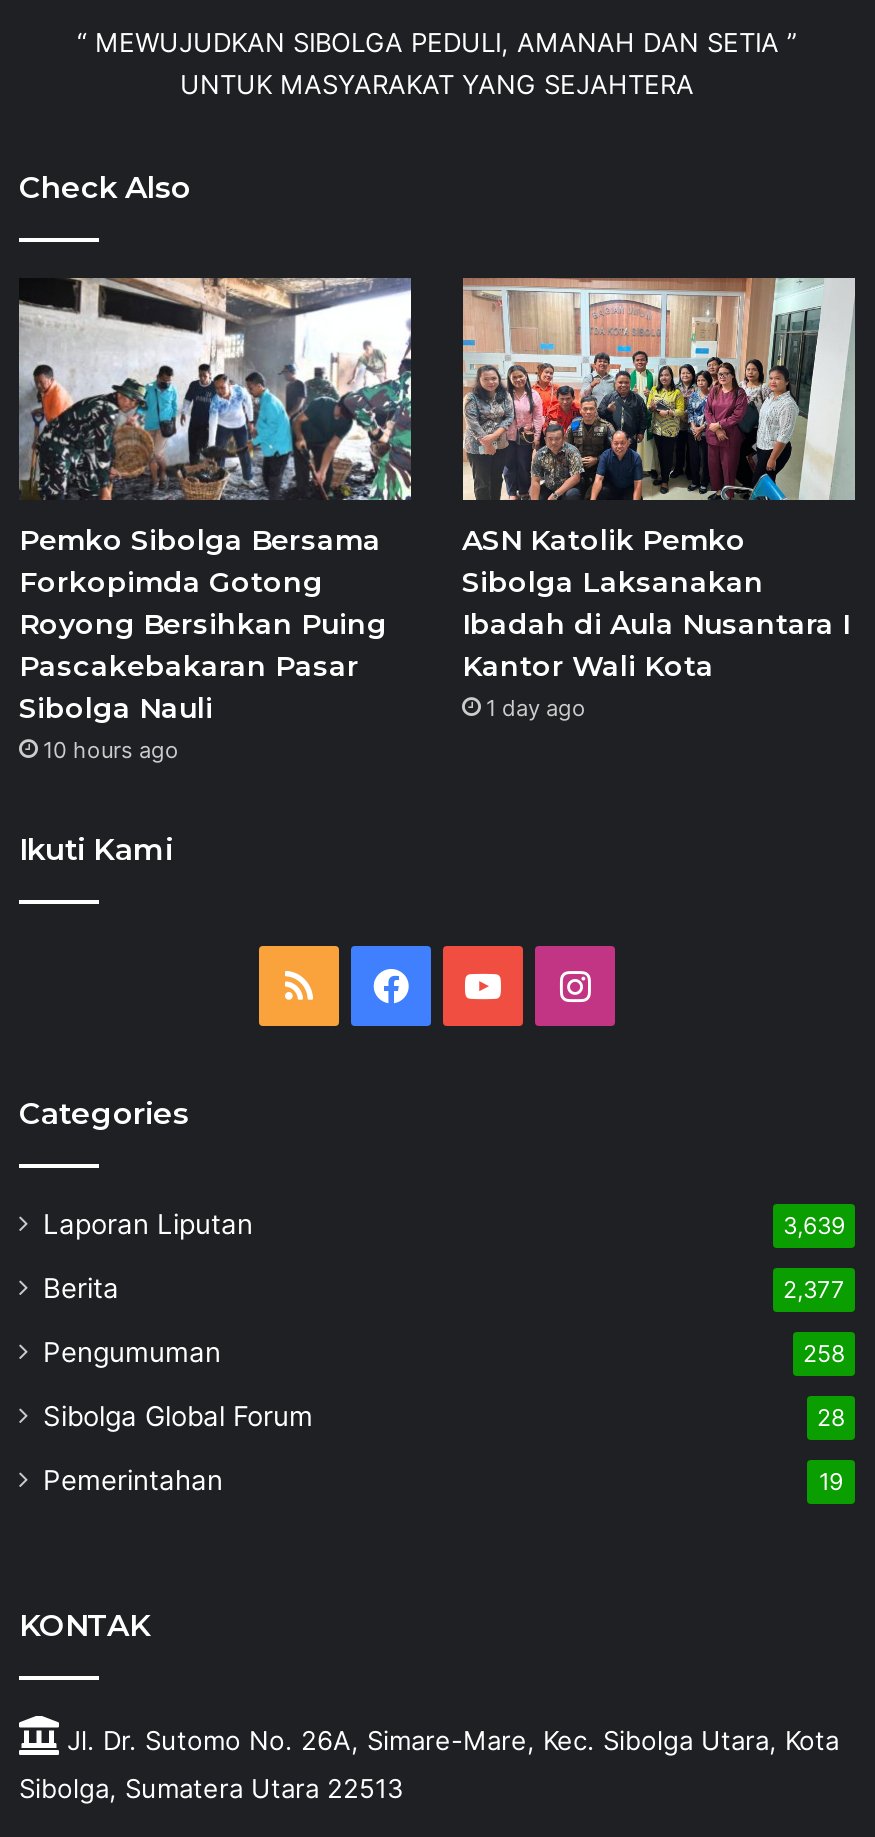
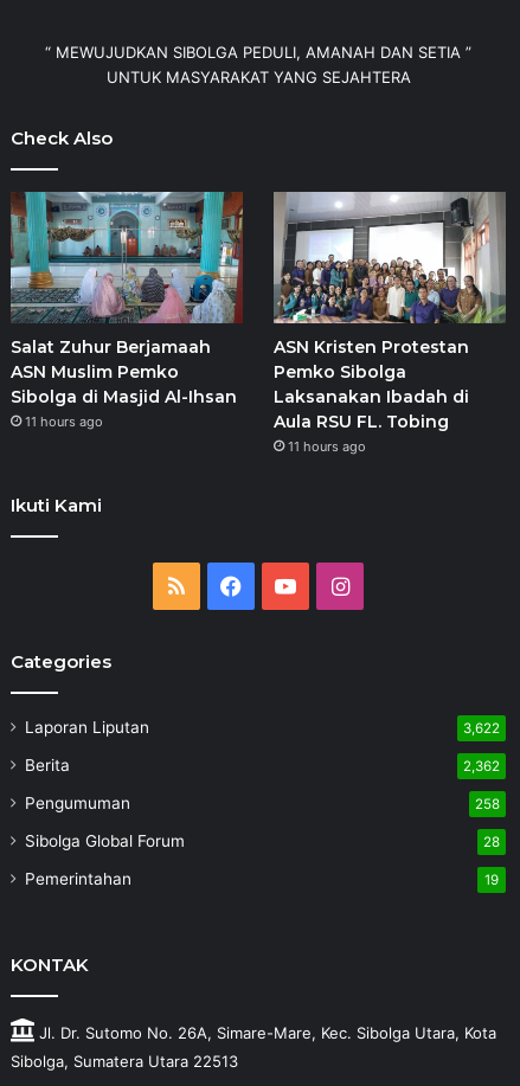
- [image]
- Pemko Sibolga Bersama
- Forkopimda Gotong
- Royong Bersihkan Puing
- Pascakebakaran Pasar
- Sibolga Nauli
- 10 hours ago
+ [image]
+ Salat Zuhur Berjamaah
+ ASN Muslim Pemko
+ Sibolga di Masjid Al-Ihsan
+ 11 hours ago

- [image]
- ASN Katolik Pemko
- Sibolga Laksanakan
- Ibadah di Aula Nusantara I
- Kantor Wali Kota
- 1 day ago
+ [image]
+ ASN Kristen Protestan
+ Pemko Sibolga
+ Laksanakan Ibadah di
+ Aula RSU FL. Tobing
+ 11 hours ago

- 3,639
+ 3,622

- 2,377
+ 2,362
